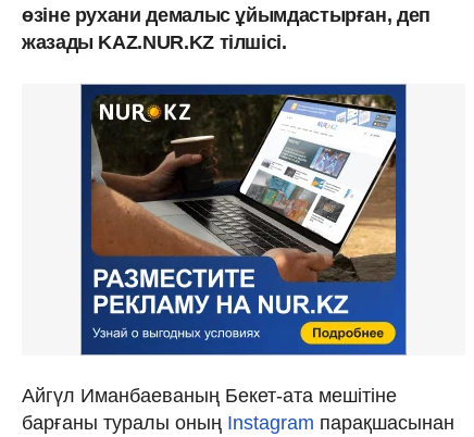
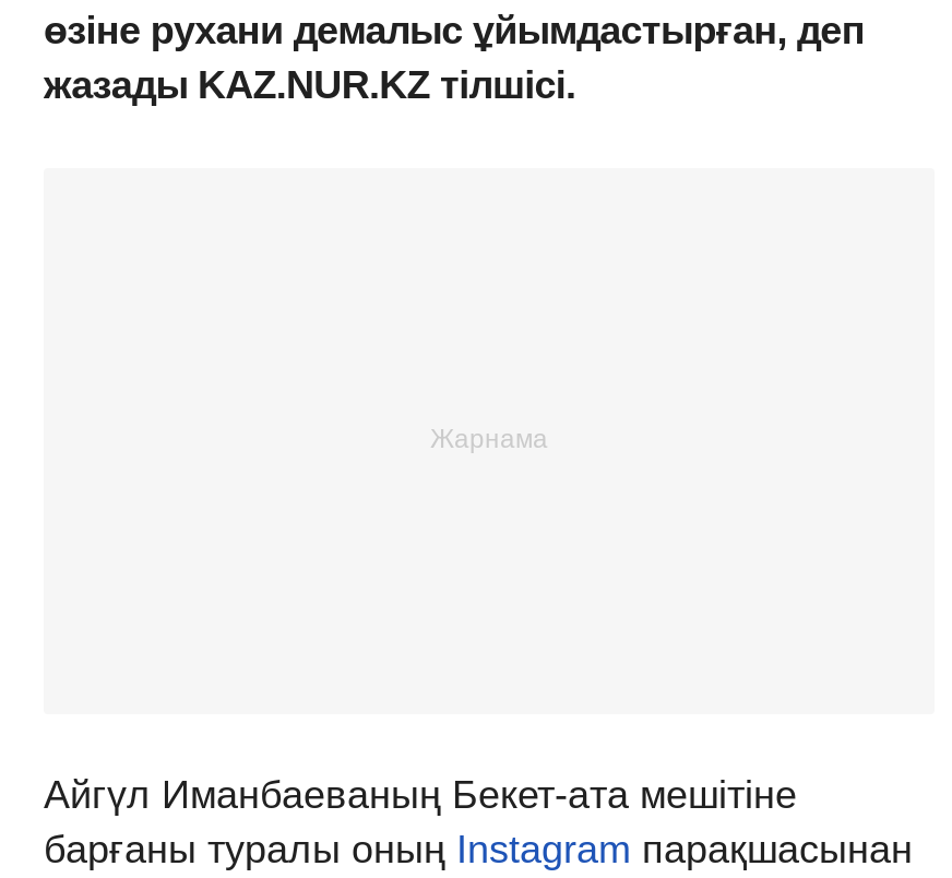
- [image]
